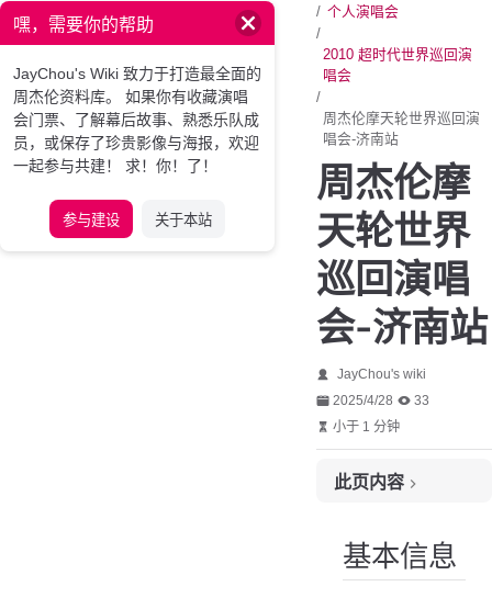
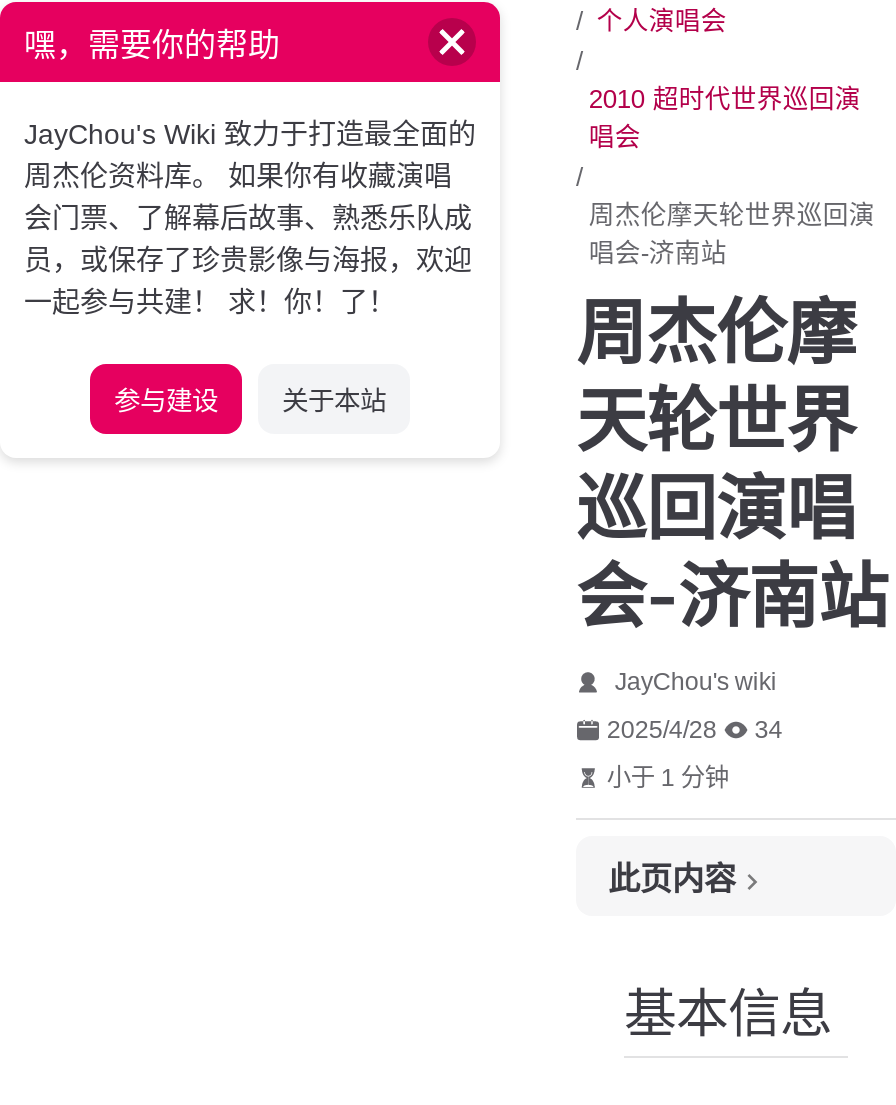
- 2025/4/28 33
+ 2025/4/28 34
